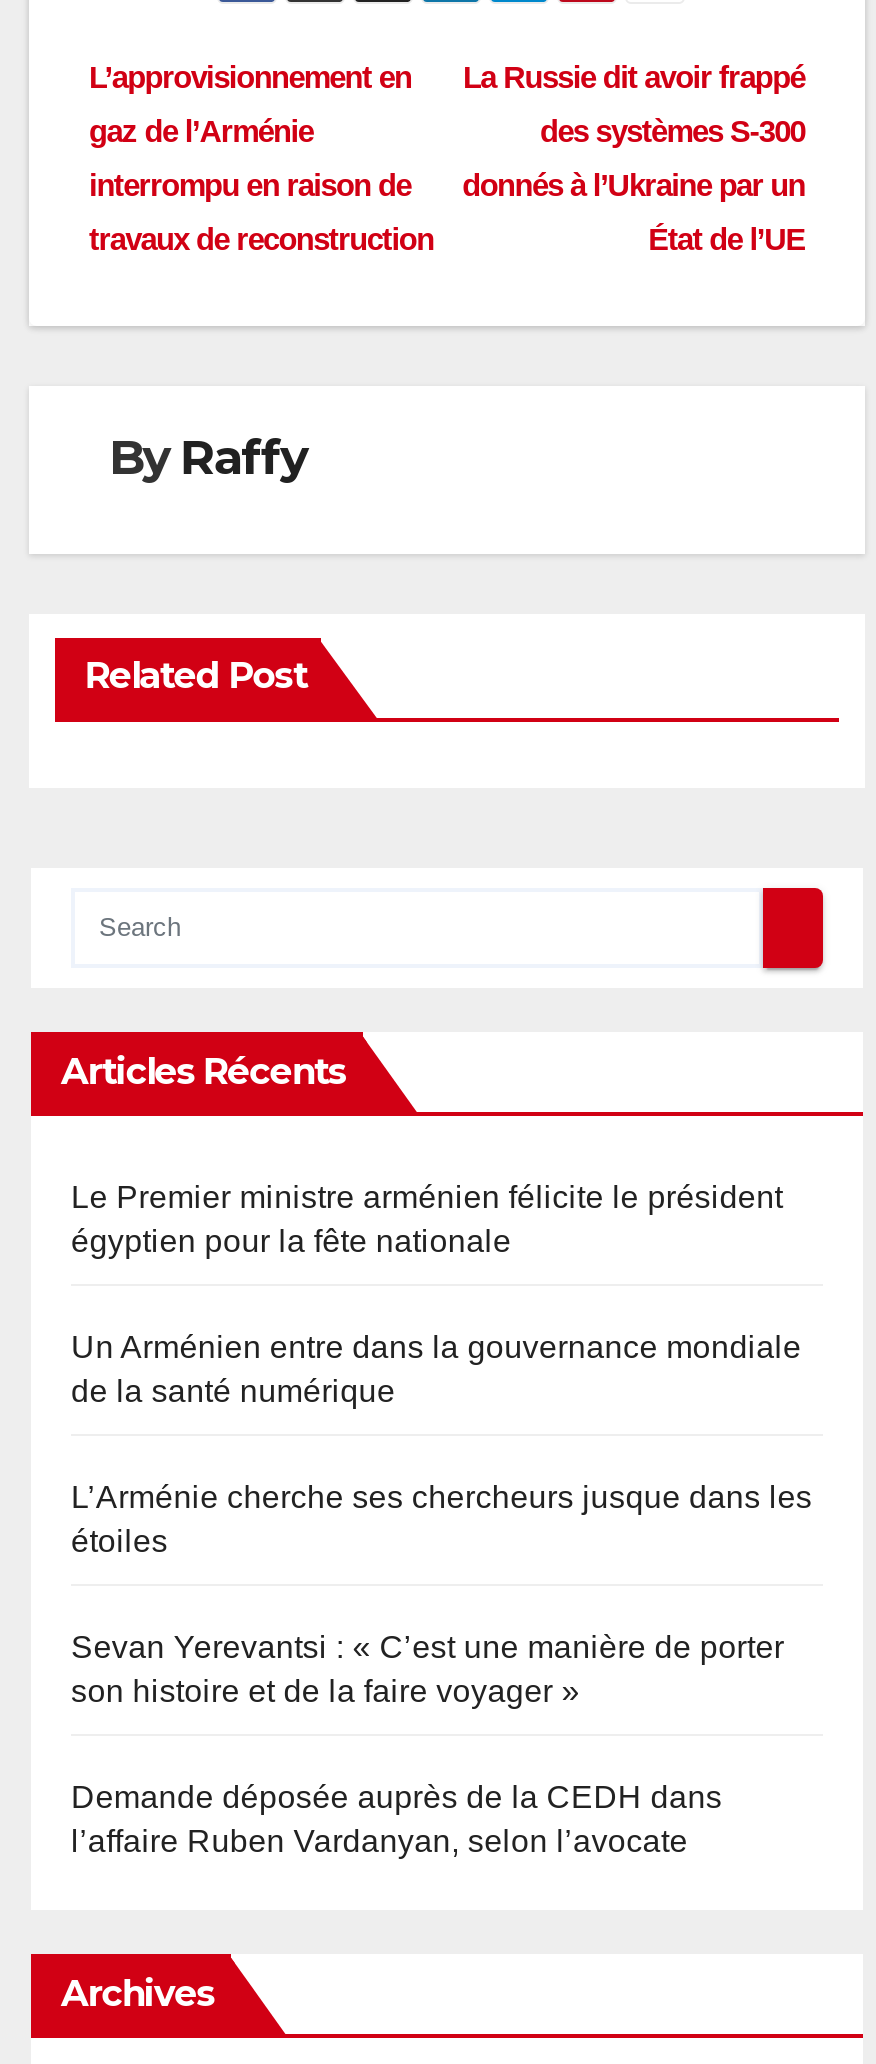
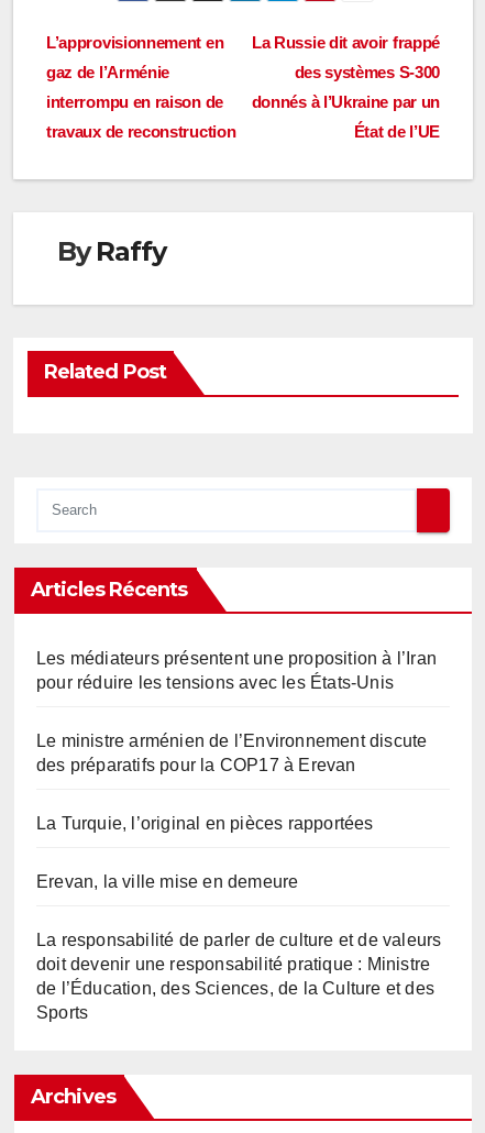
- Le Premier ministre arménien félicite le président
- égyptien pour la fête nationale
+ Les médiateurs présentent une proposition à l’Iran
+ pour réduire les tensions avec les États-Unis

- Un Arménien entre dans la gouvernance mondiale
- de la santé numérique
+ Le ministre arménien de l’Environnement discute
+ des préparatifs pour la COP17 à Erevan

- L’Arménie cherche ses chercheurs jusque dans les
- étoiles
+ La Turquie, l’original en pièces rapportées

- Sevan Yerevantsi : « C’est une manière de porter
- son histoire et de la faire voyager »
+ Erevan, la ville mise en demeure

- Demande déposée auprès de la CEDH dans
- l’affaire Ruben Vardanyan, selon l’avocate
+ La responsabilité de parler de culture et de valeurs
+ doit devenir une responsabilité pratique : Ministre
+ de l’Éducation, des Sciences, de la Culture et des
+ Sports
